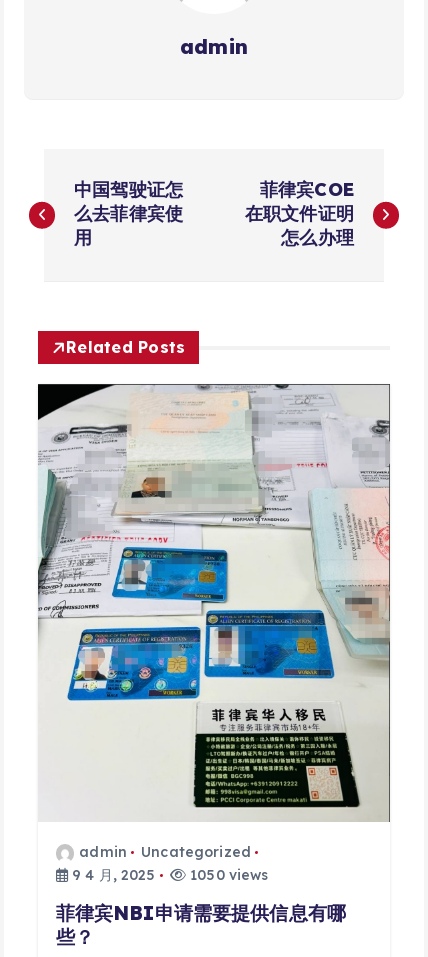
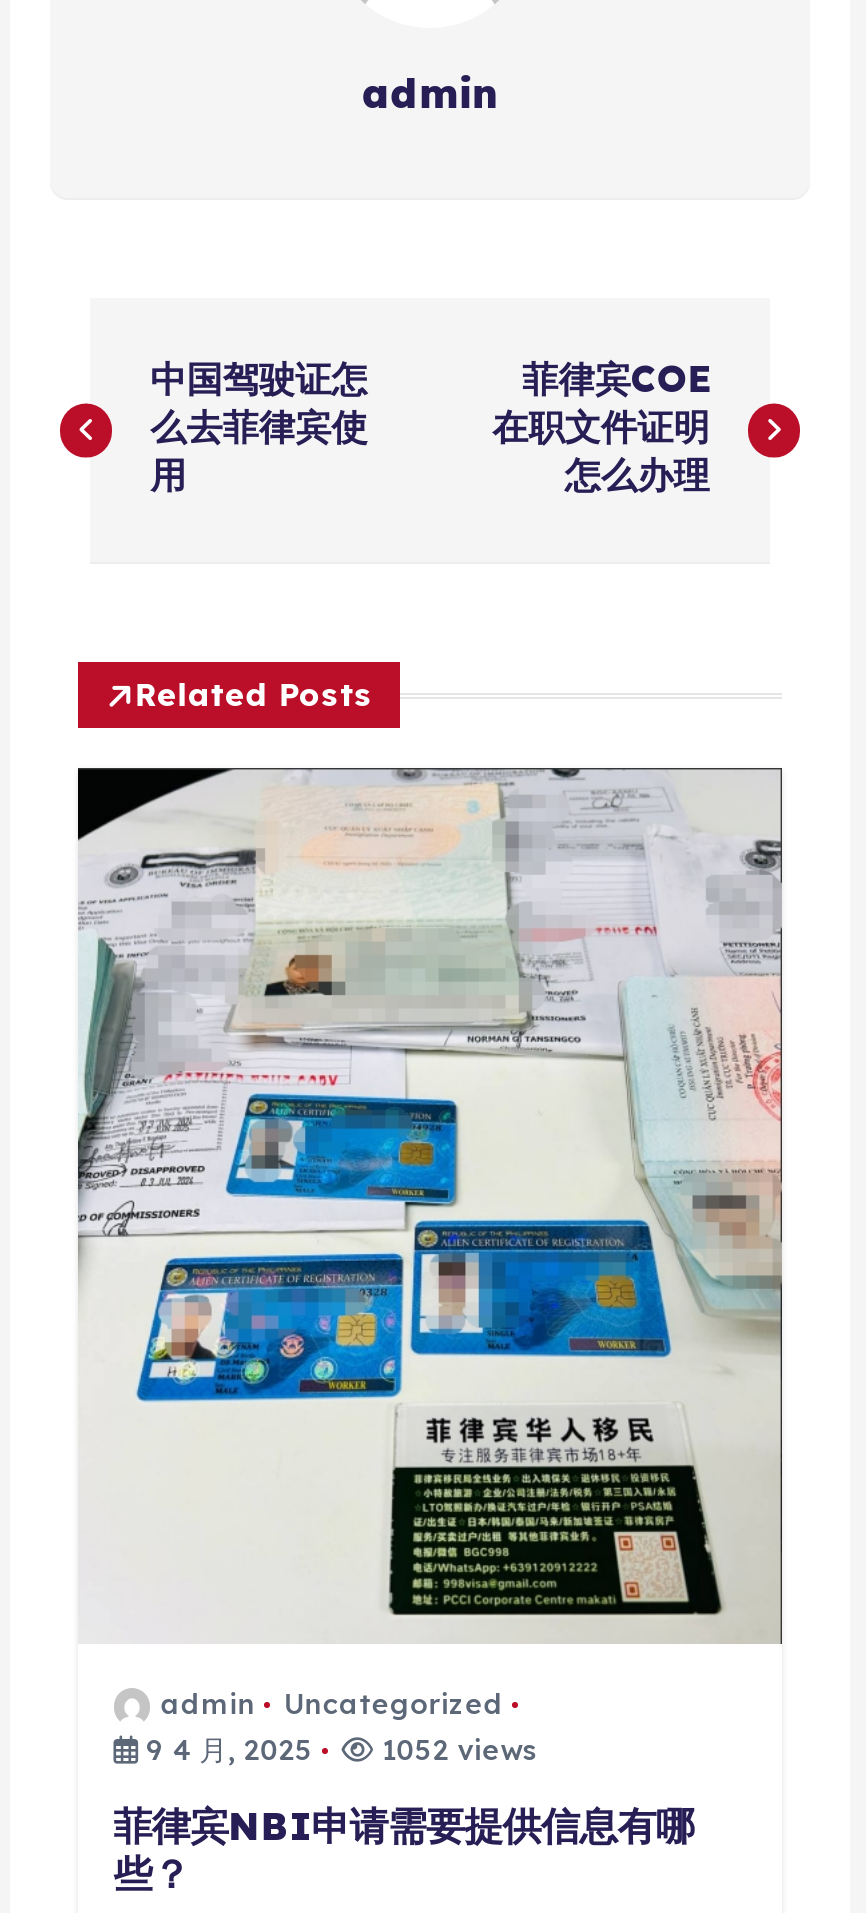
- 9 4 月, 2025 1050 views
+ 9 4 月, 2025 1052 views
